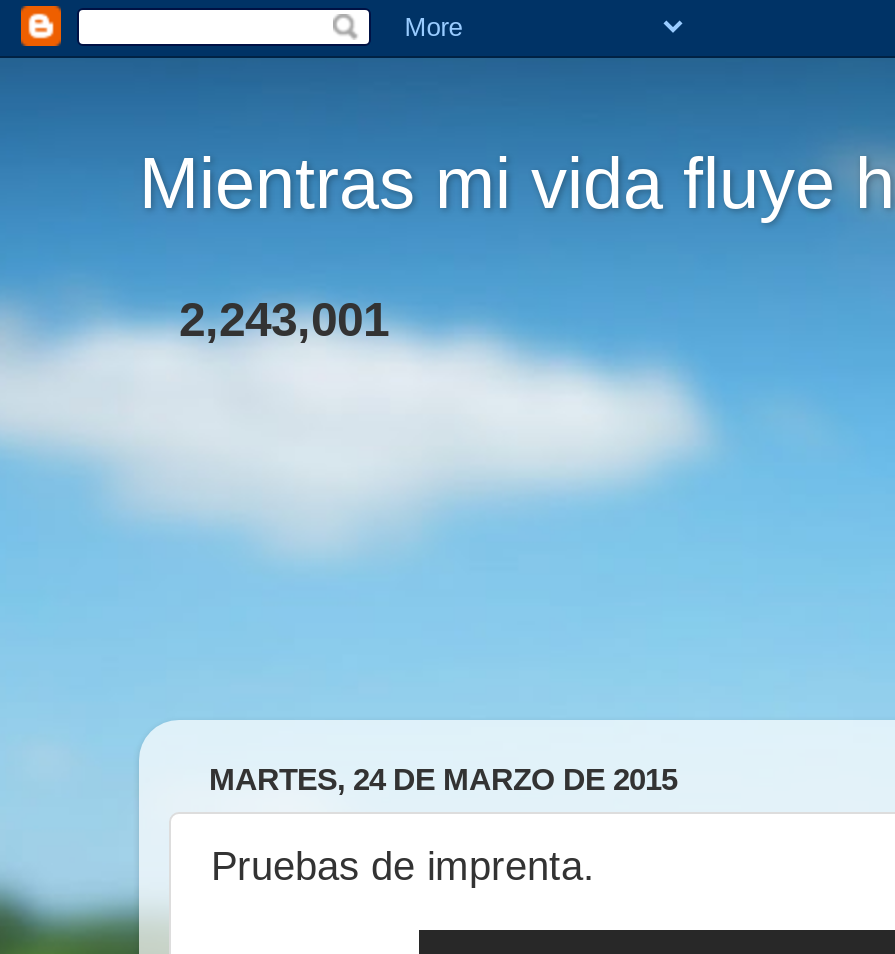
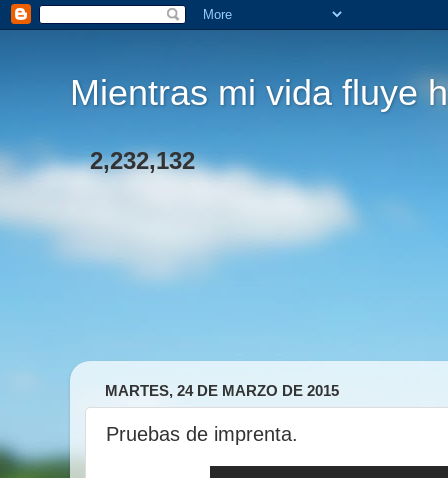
- 2,243,001
+ 2,232,132
